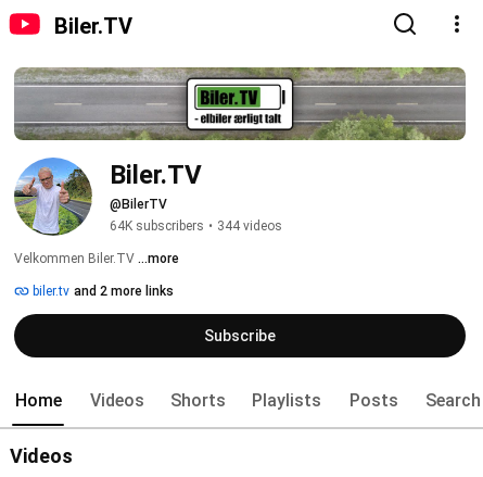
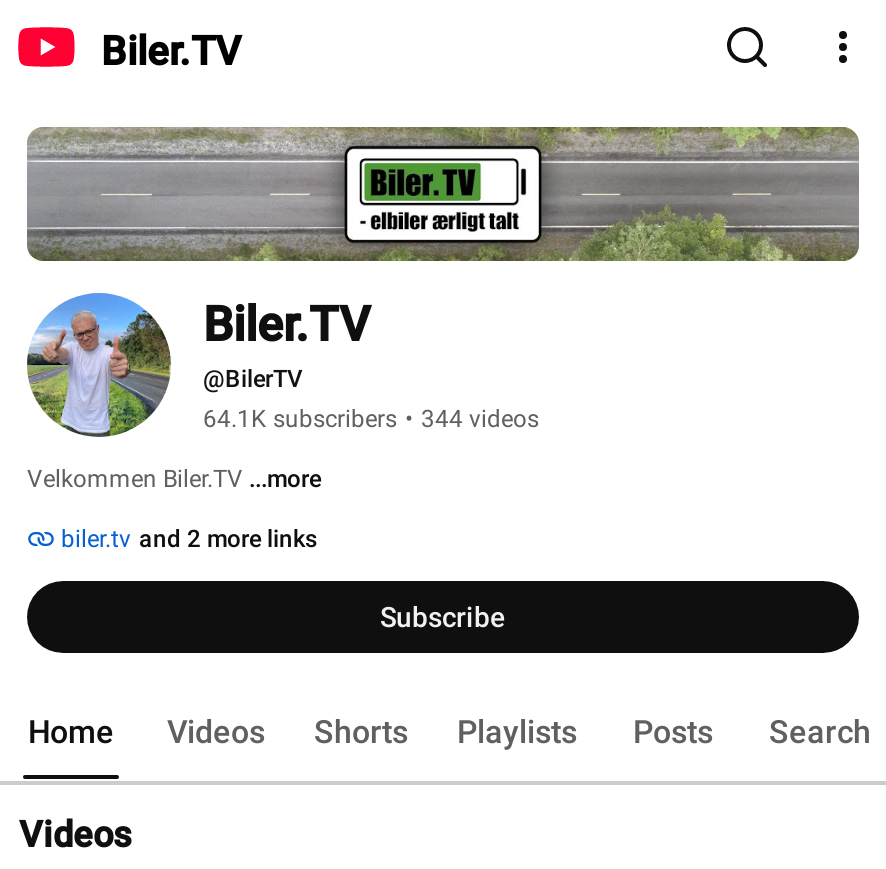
- 64K subscribers • 344 videos
+ 64.1K subscribers • 344 videos
